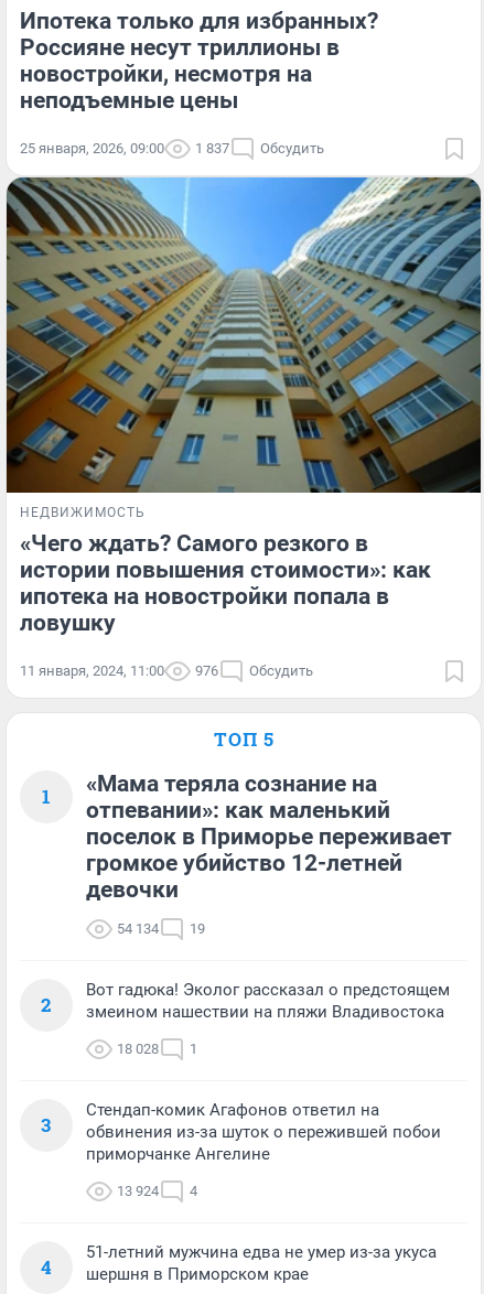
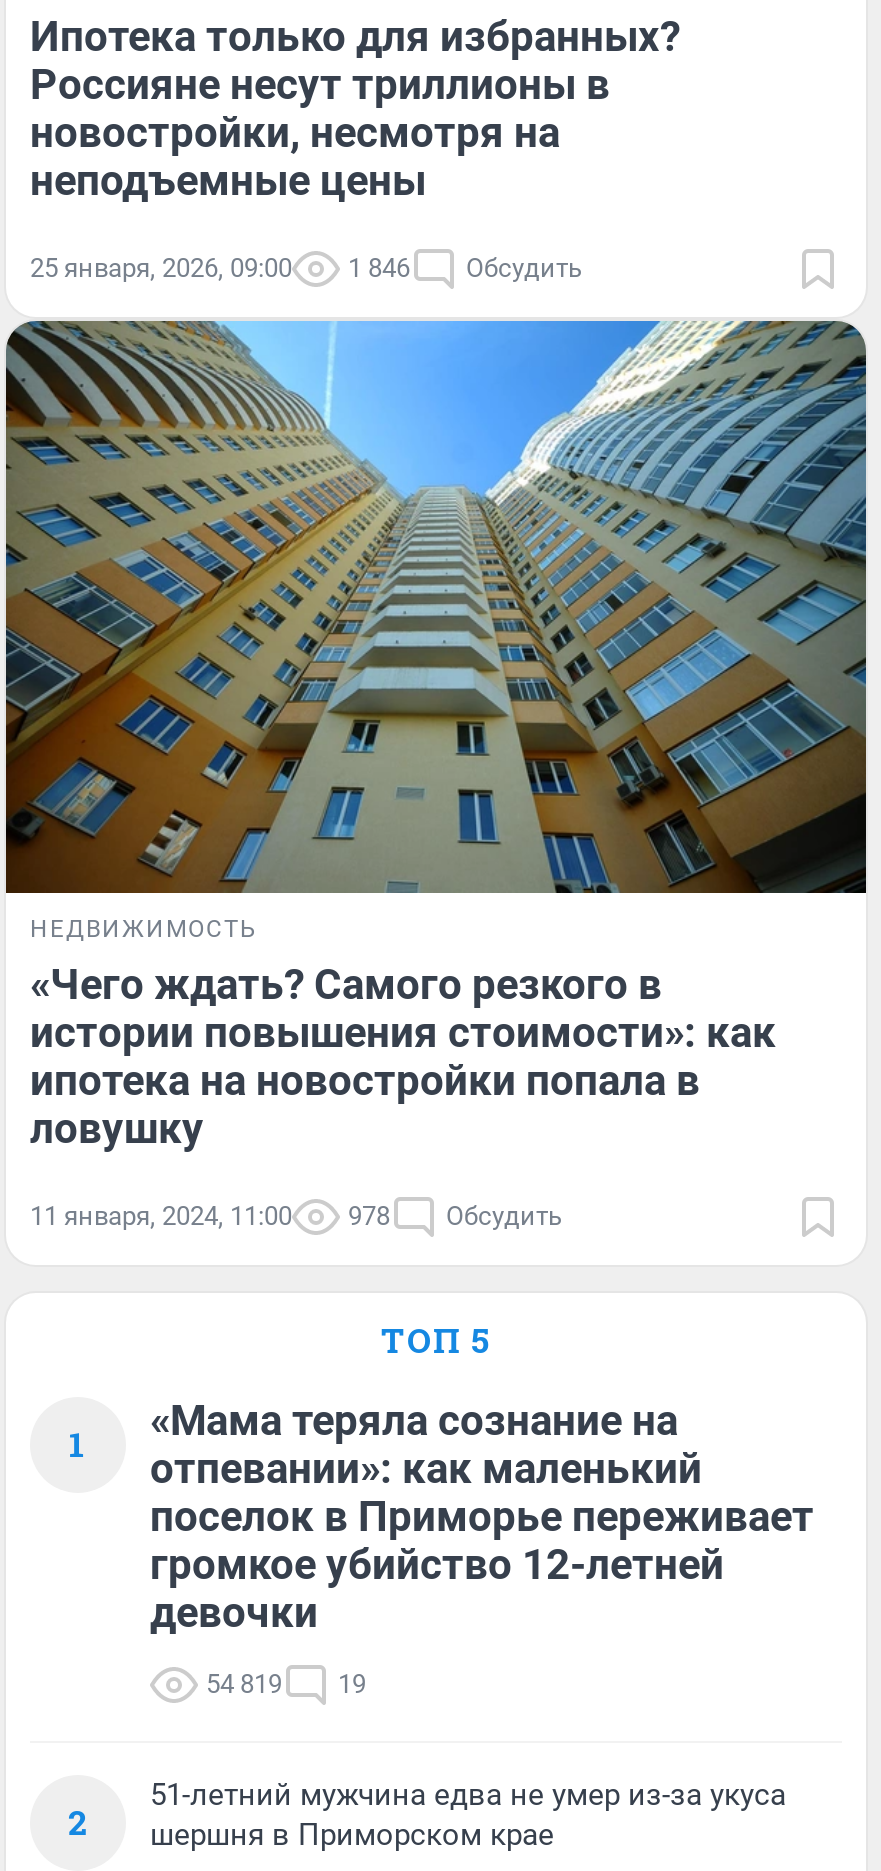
- 25 января, 2026, 09:00 1 837 Обсудить
+ 25 января, 2026, 09:00 1 846 Обсудить

- 11 января, 2024, 11:00 976 Обсудить
+ 11 января, 2024, 11:00 978 Обсудить

- 54 134 19
+ 54 819 19

- Вот гадюка! Эколог рассказал о предстоящем
- змеином нашествии на пляжи Владивостока
- 18 028
- 1
- 3

- Стендап-комик Агафонов ответил на
- обвинения из-за шуток о пережившей побои
- приморчанке Ангелине
- 13 924
- 4
- 4
